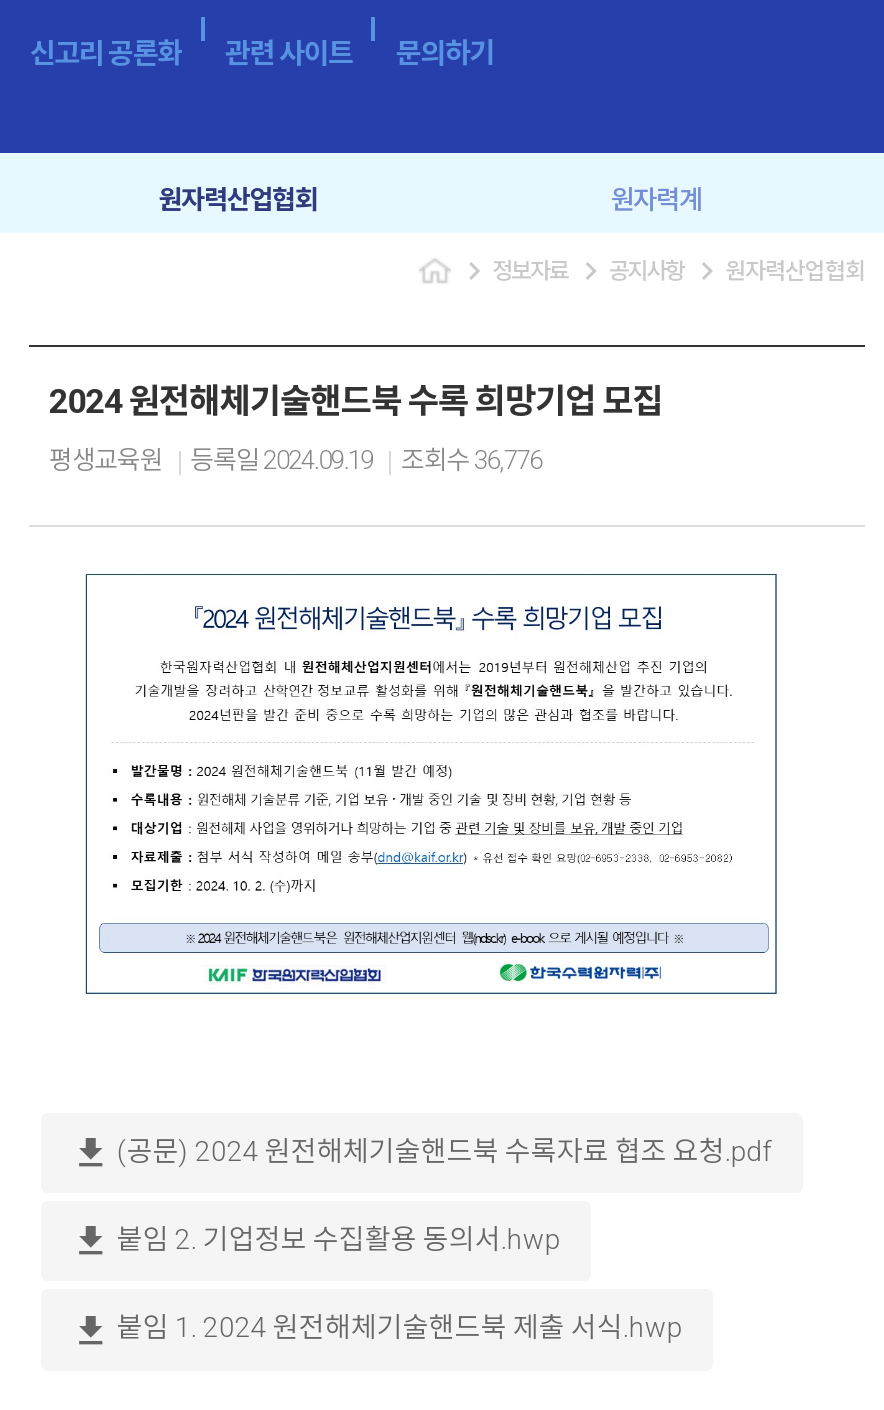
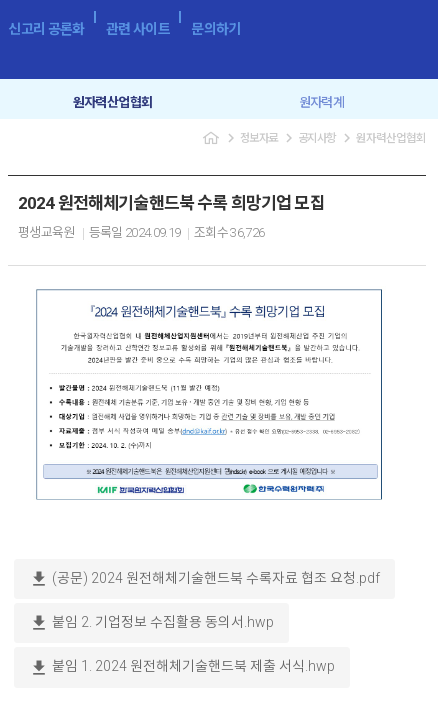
- 평생교육원 등록일 2024.09.19 조회수 36,776
+ 평생교육원 등록일 2024.09.19 조회수 36,726
